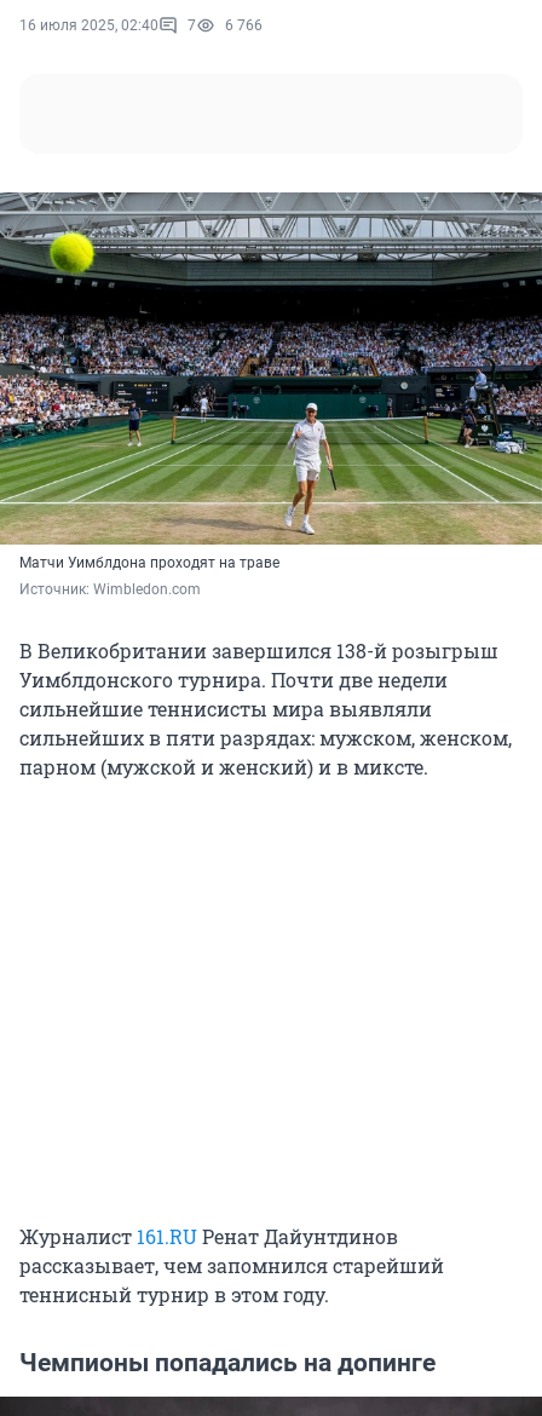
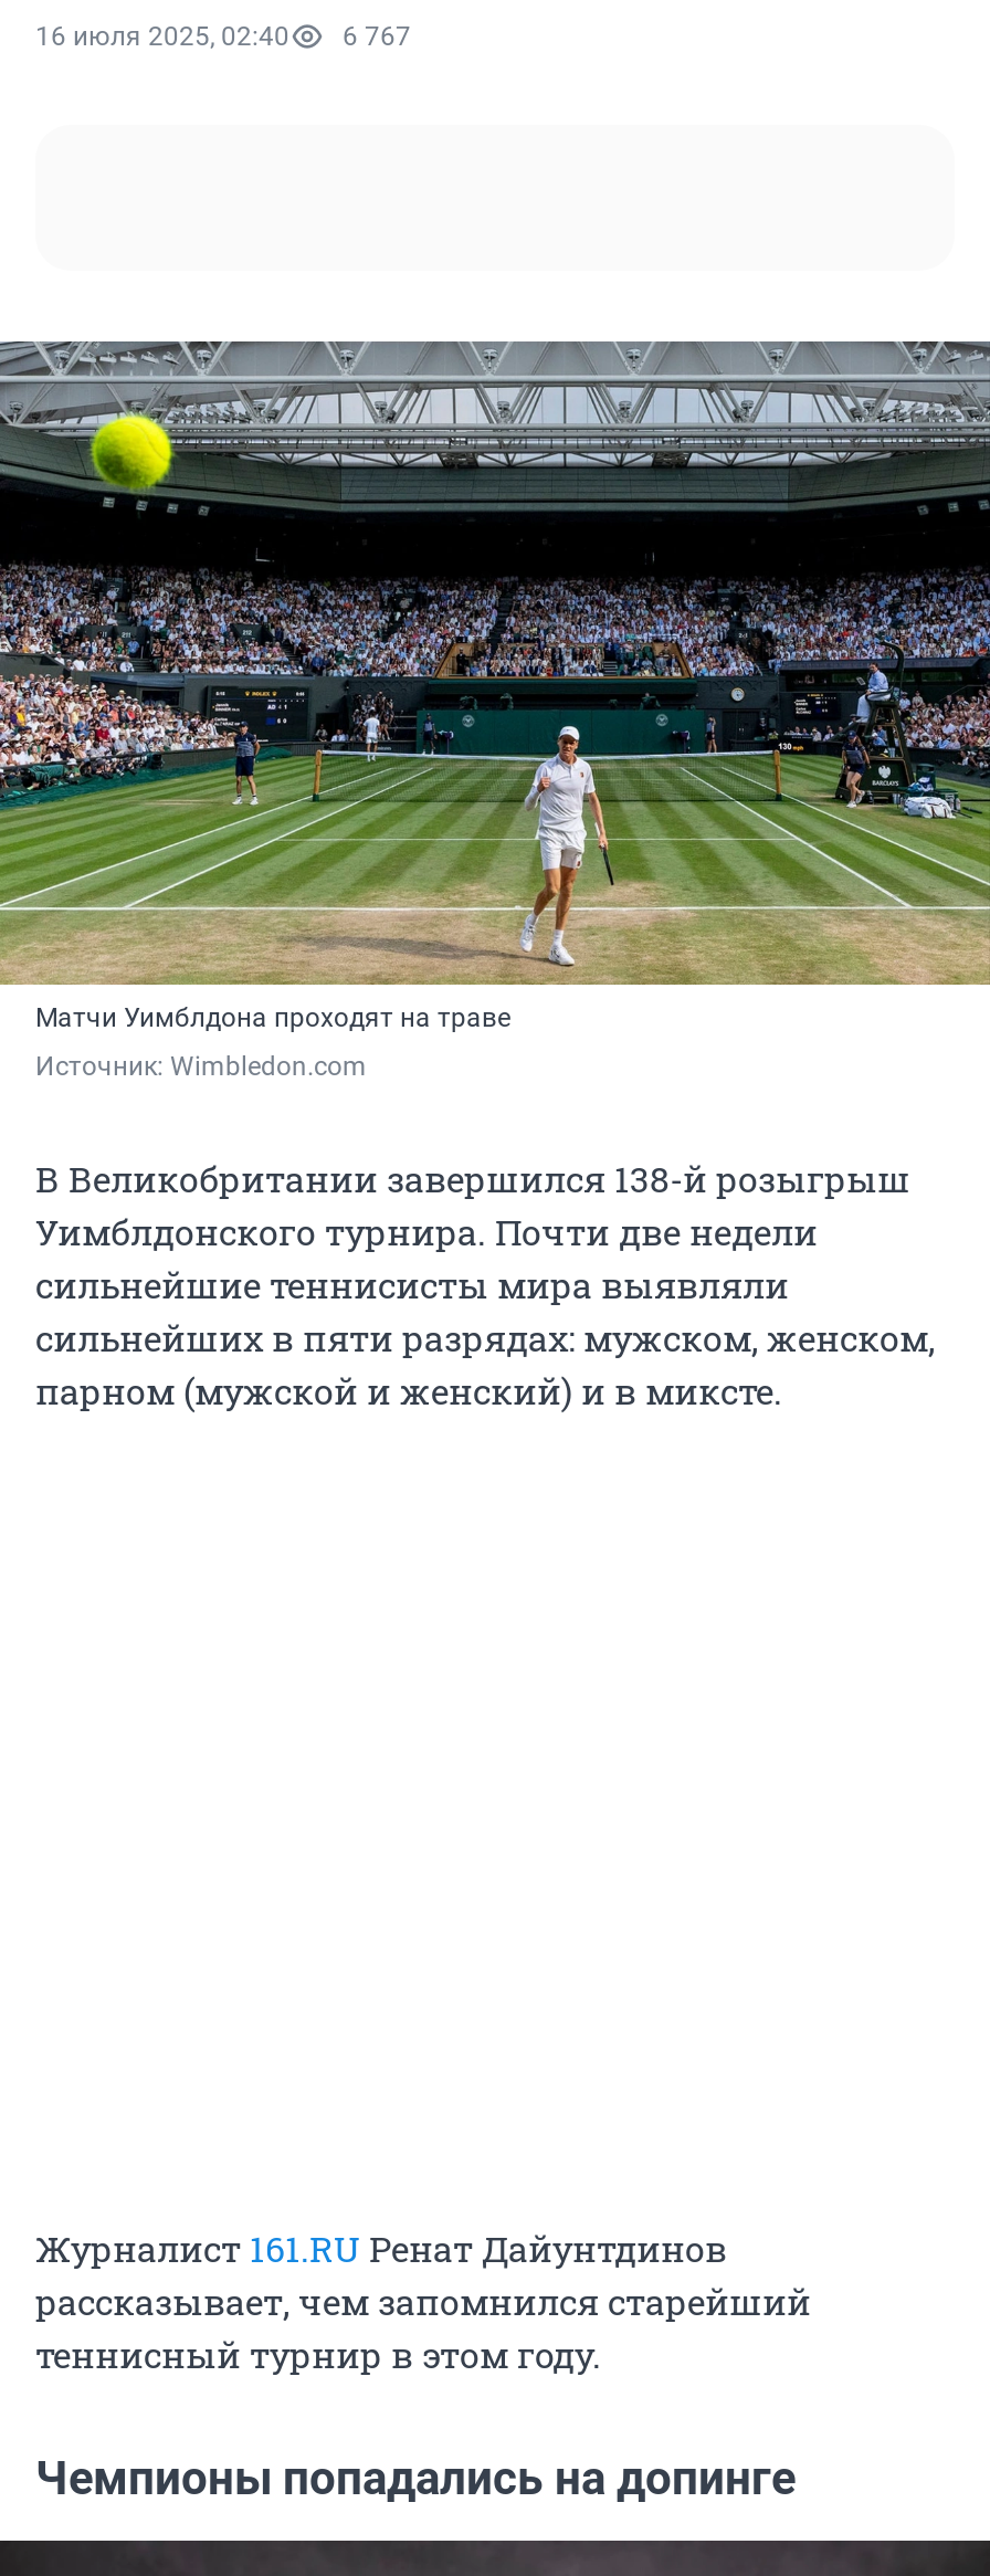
- 7
- 6 766
+ 6 767
